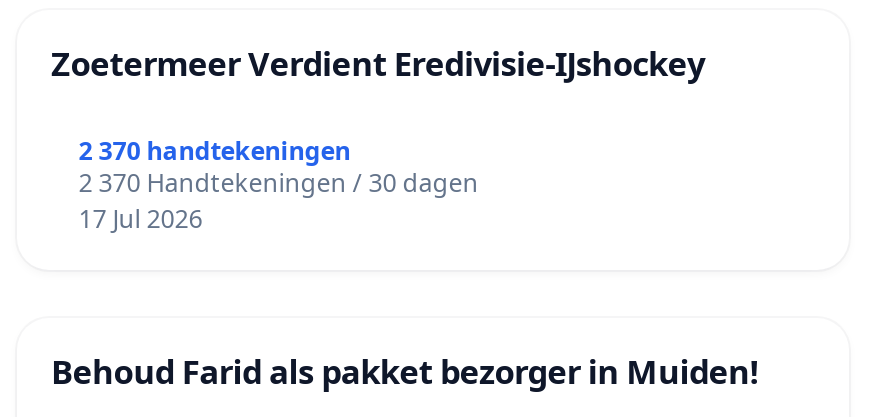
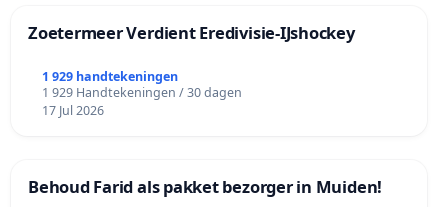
- 2 370 handtekeningen
+ 1 929 handtekeningen

- 2 370 Handtekeningen / 30 dagen
+ 1 929 Handtekeningen / 30 dagen
